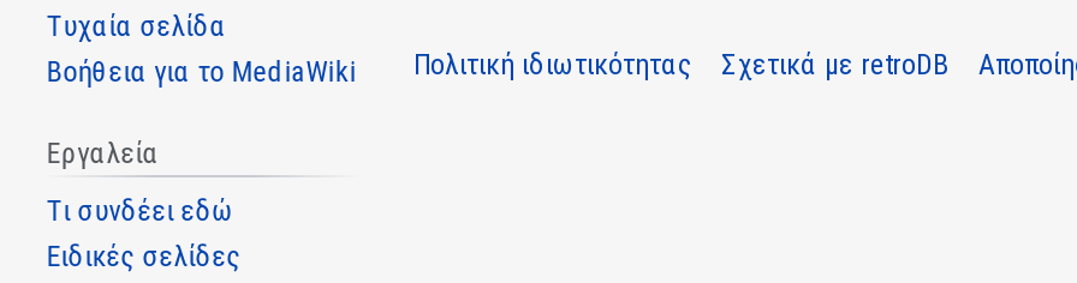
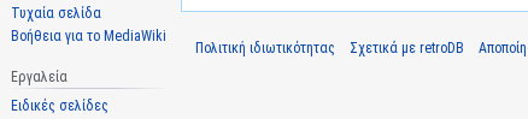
- Τι συνδέει εδώ
